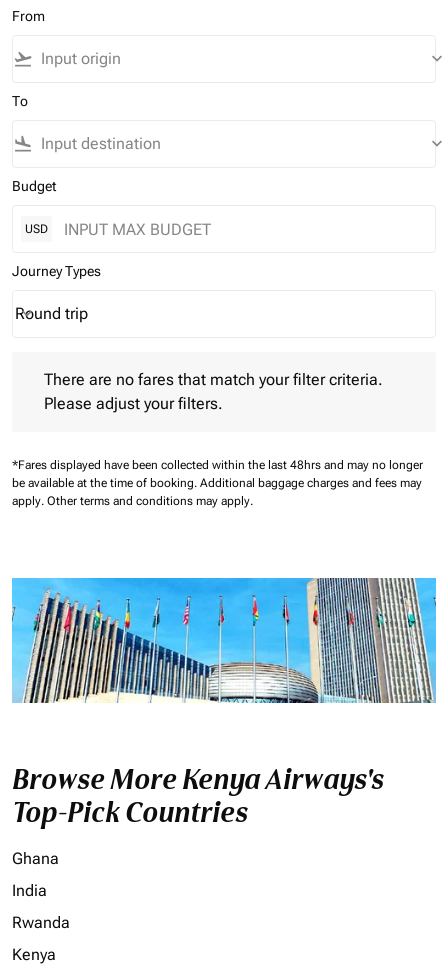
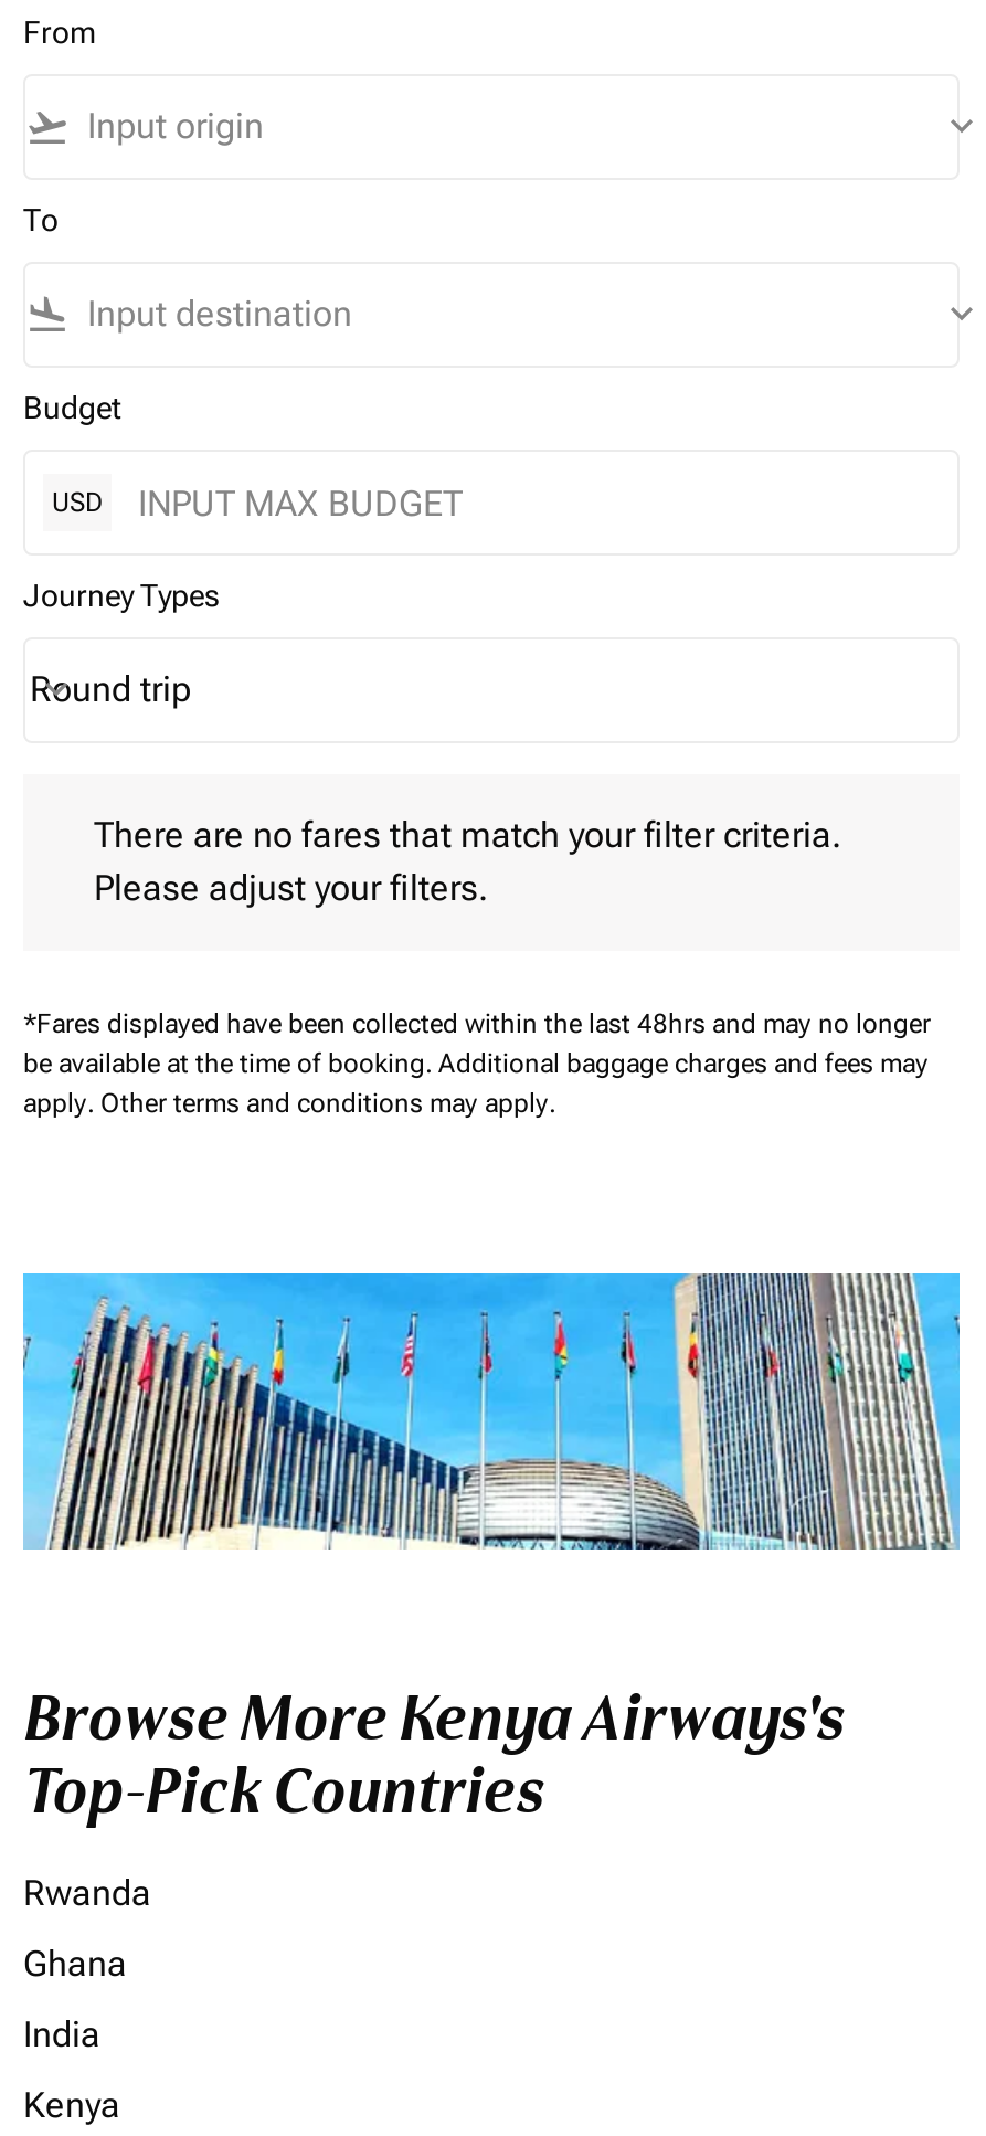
moved down: Ghana | India

moved up: Rwanda
